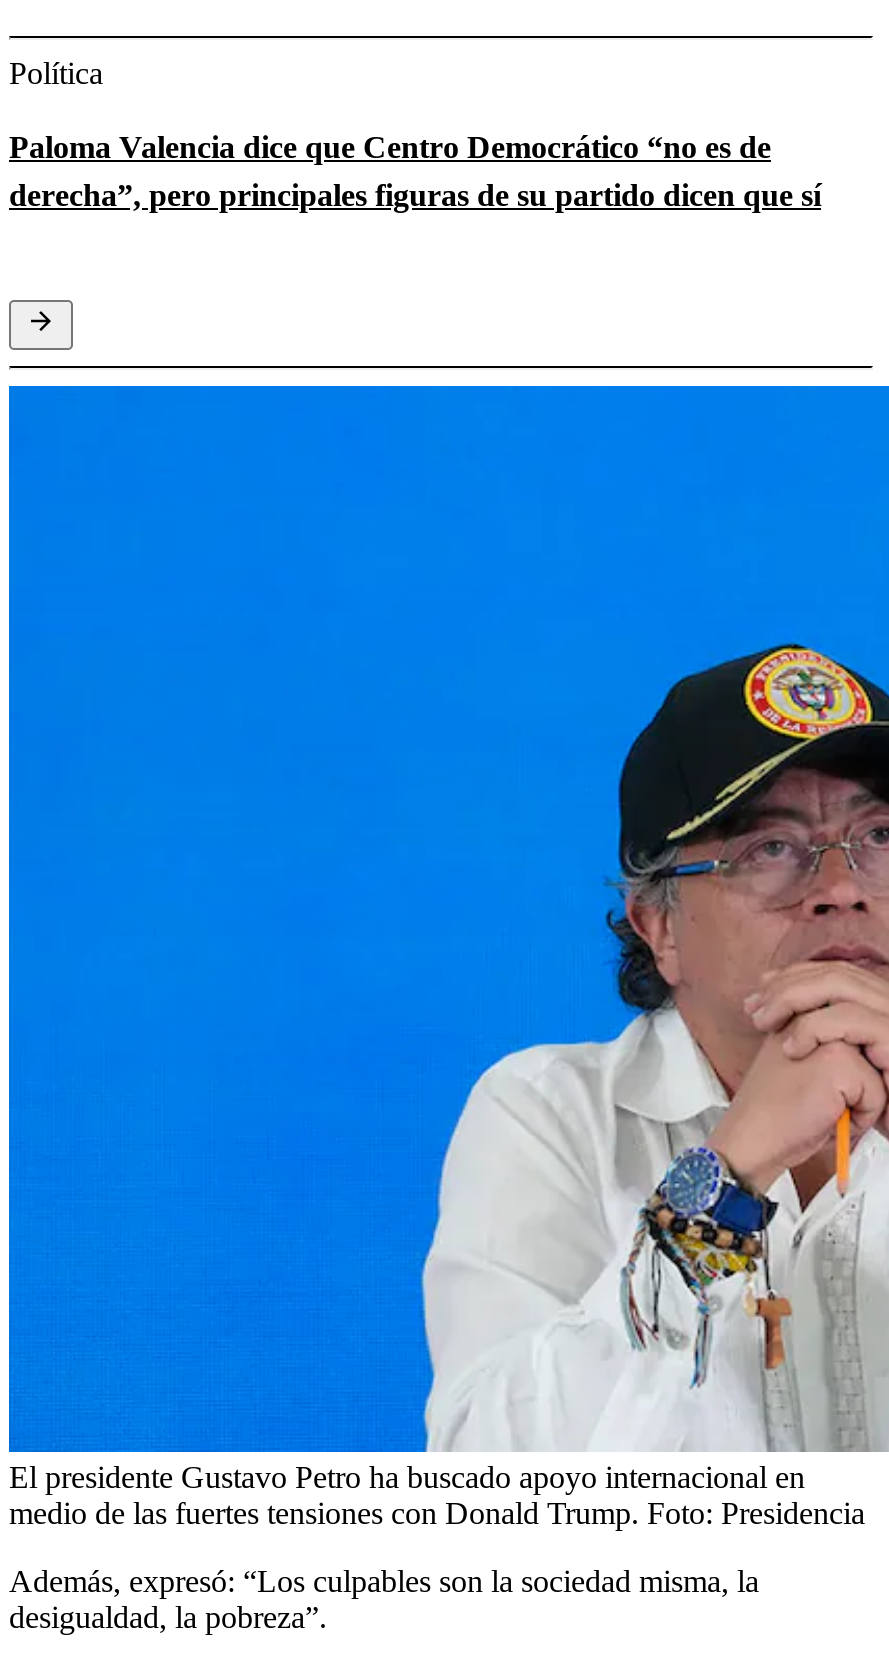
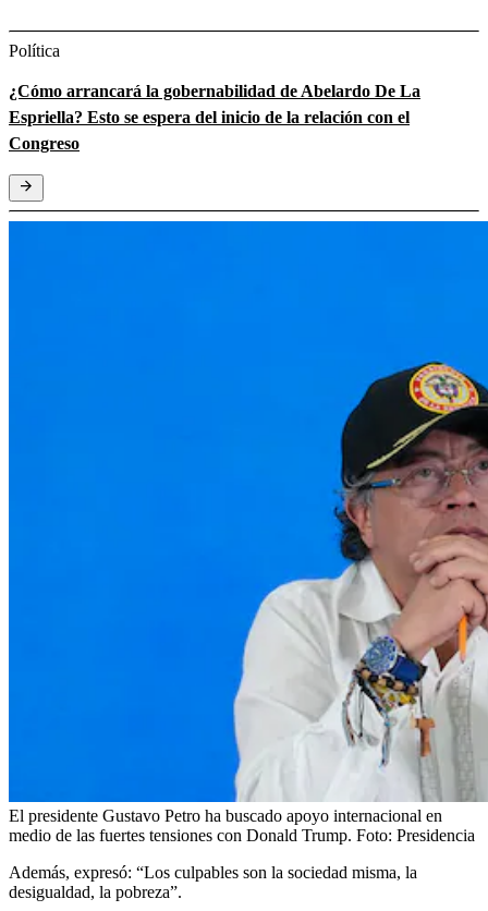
- Paloma Valencia dice que Centro Democrático “no es de
- derecha”, pero principales figuras de su partido dicen que sí
+ ¿Cómo arrancará la gobernabilidad de Abelardo De La
+ Espriella? Esto se espera del inicio de la relación con el
+ Congreso
